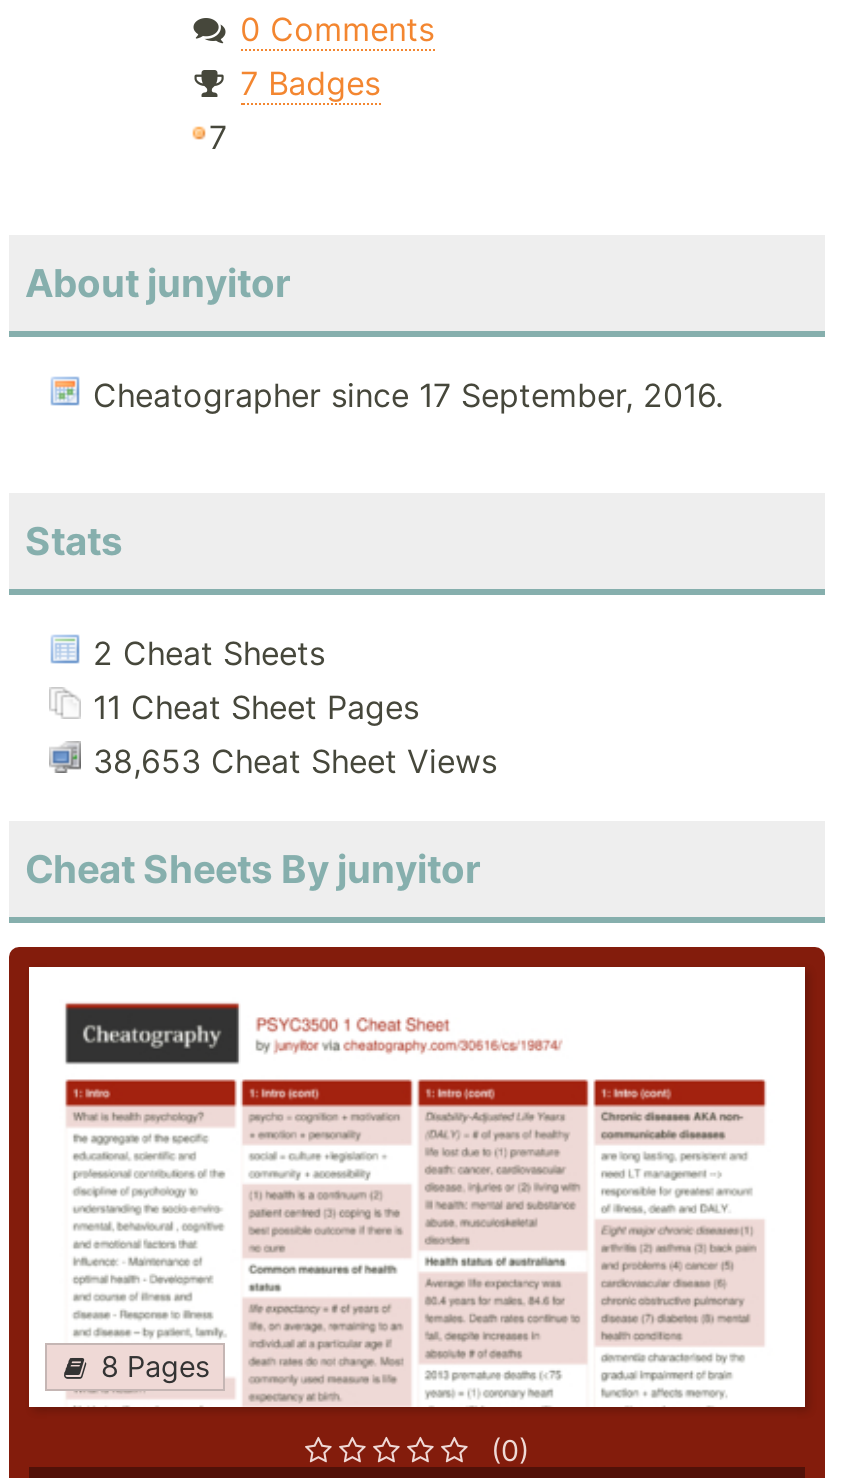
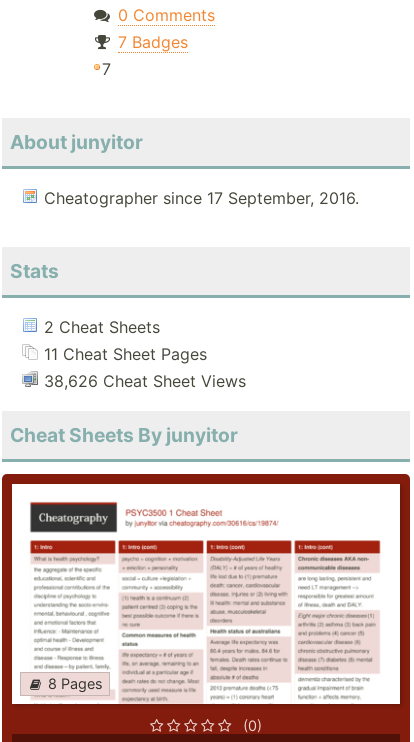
- 38,653 Cheat Sheet Views
+ 38,626 Cheat Sheet Views
